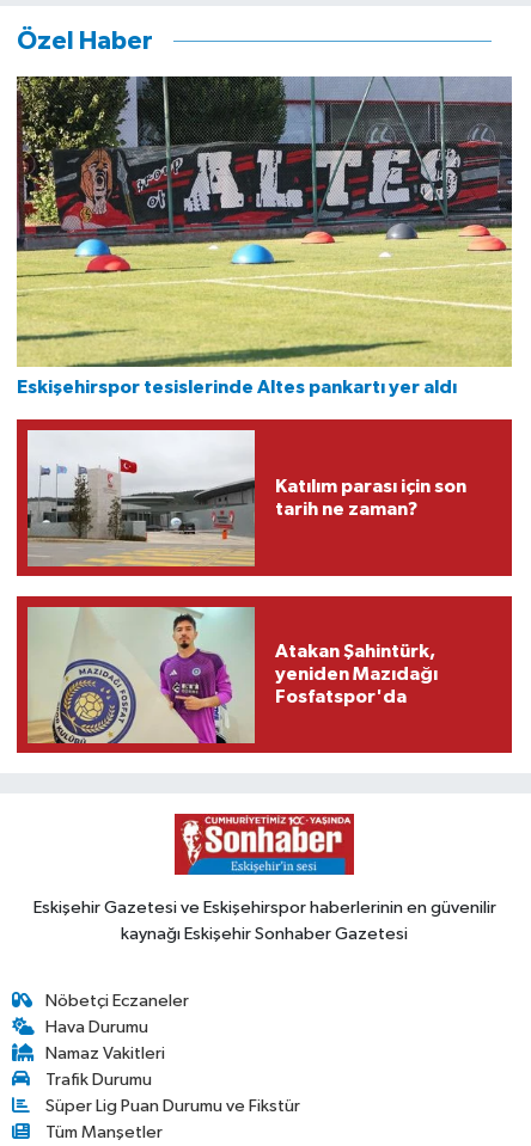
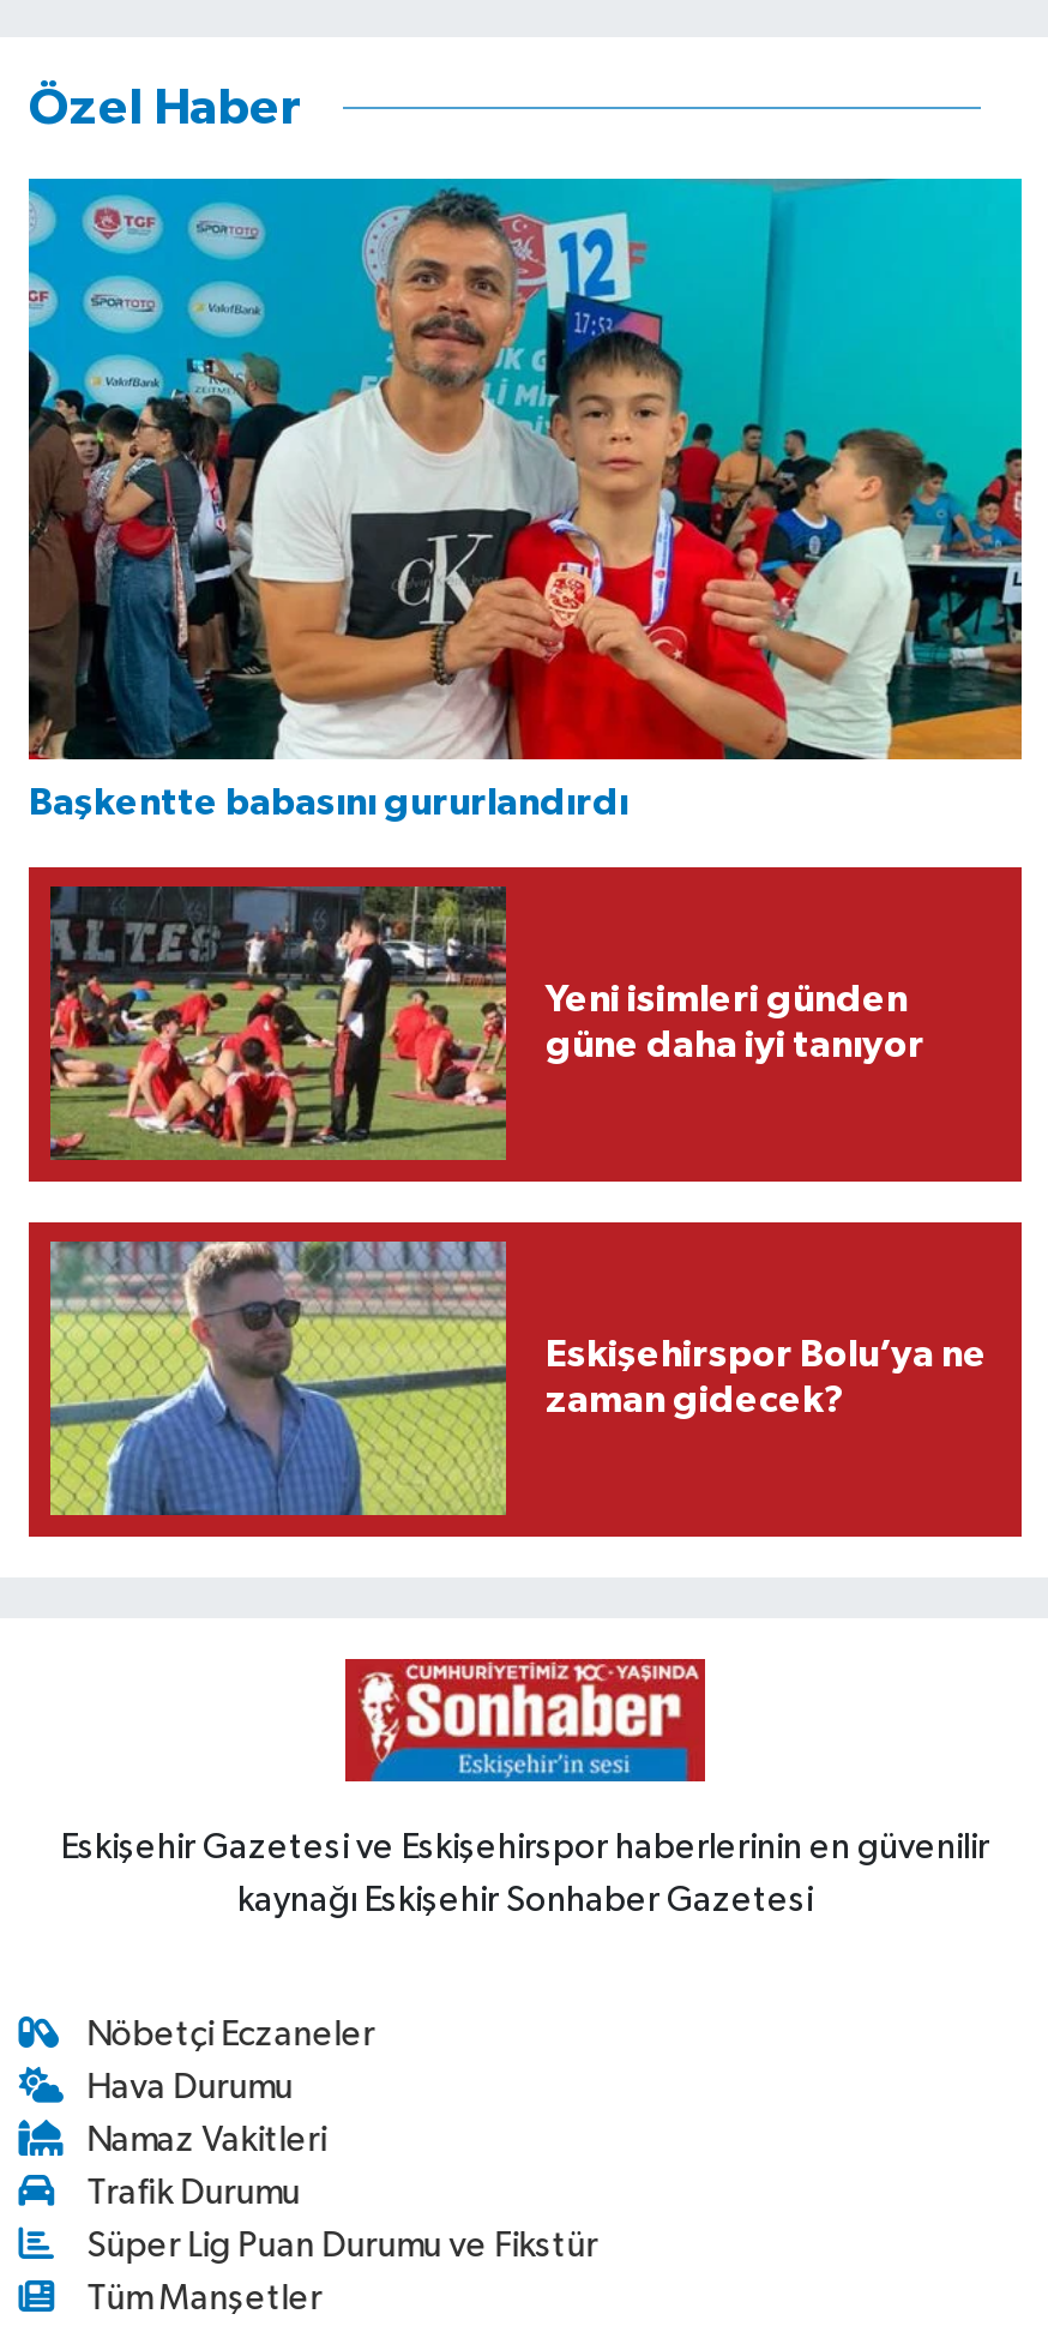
- [image]
- Eskişehirspor tesislerinde Altes pankartı yer aldı
+ [image]
+ Başkentte babasını gururlandırdı

- [image]
- Katılım parası için son
- tarih ne zaman?
+ [image]
+ Yeni isimleri günden
+ güne daha iyi tanıyor

- [image]
- Atakan Şahintürk,
- yeniden Mazıdağı
- Fosfatspor'da
+ [image]
+ Eskişehirspor Bolu’ya ne
+ zaman gidecek?
